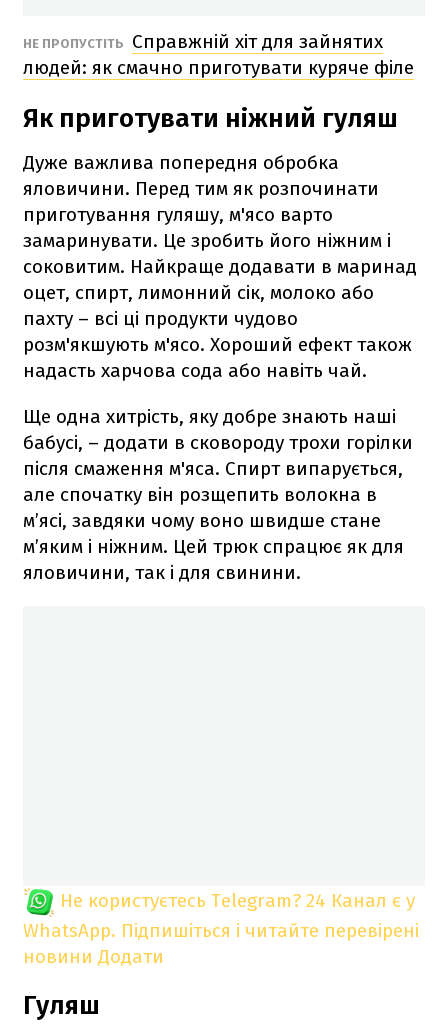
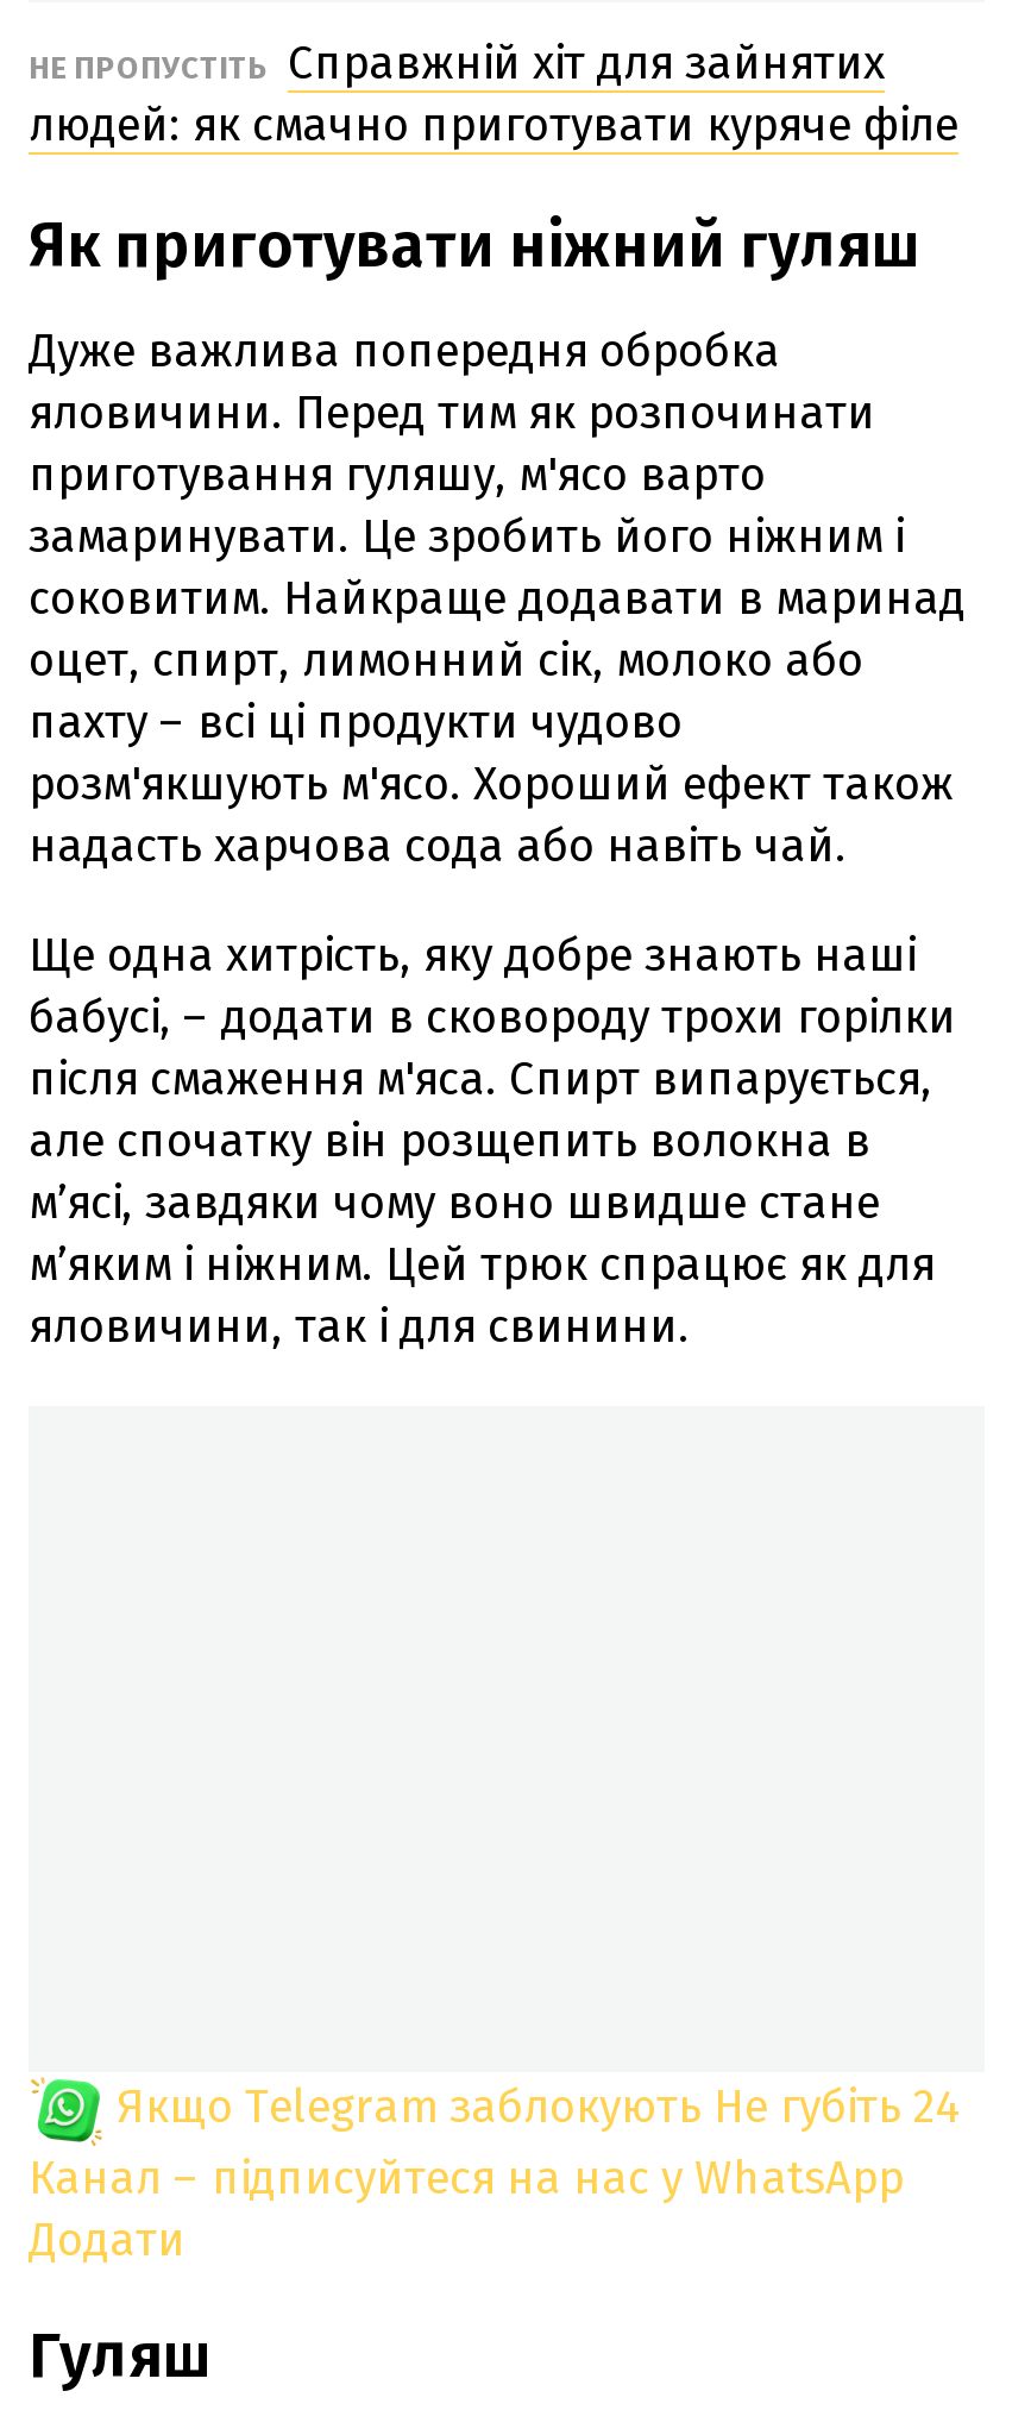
- Не користуєтесь Telegram? 24 Канал є у
- WhatsApp. Підпишіться і читайте перевірені
- новини Додати
+ Якщо Telegram заблокують Не губіть 24
+ Канал – підписуйтеся на нас у WhatsApp
+ Додати
